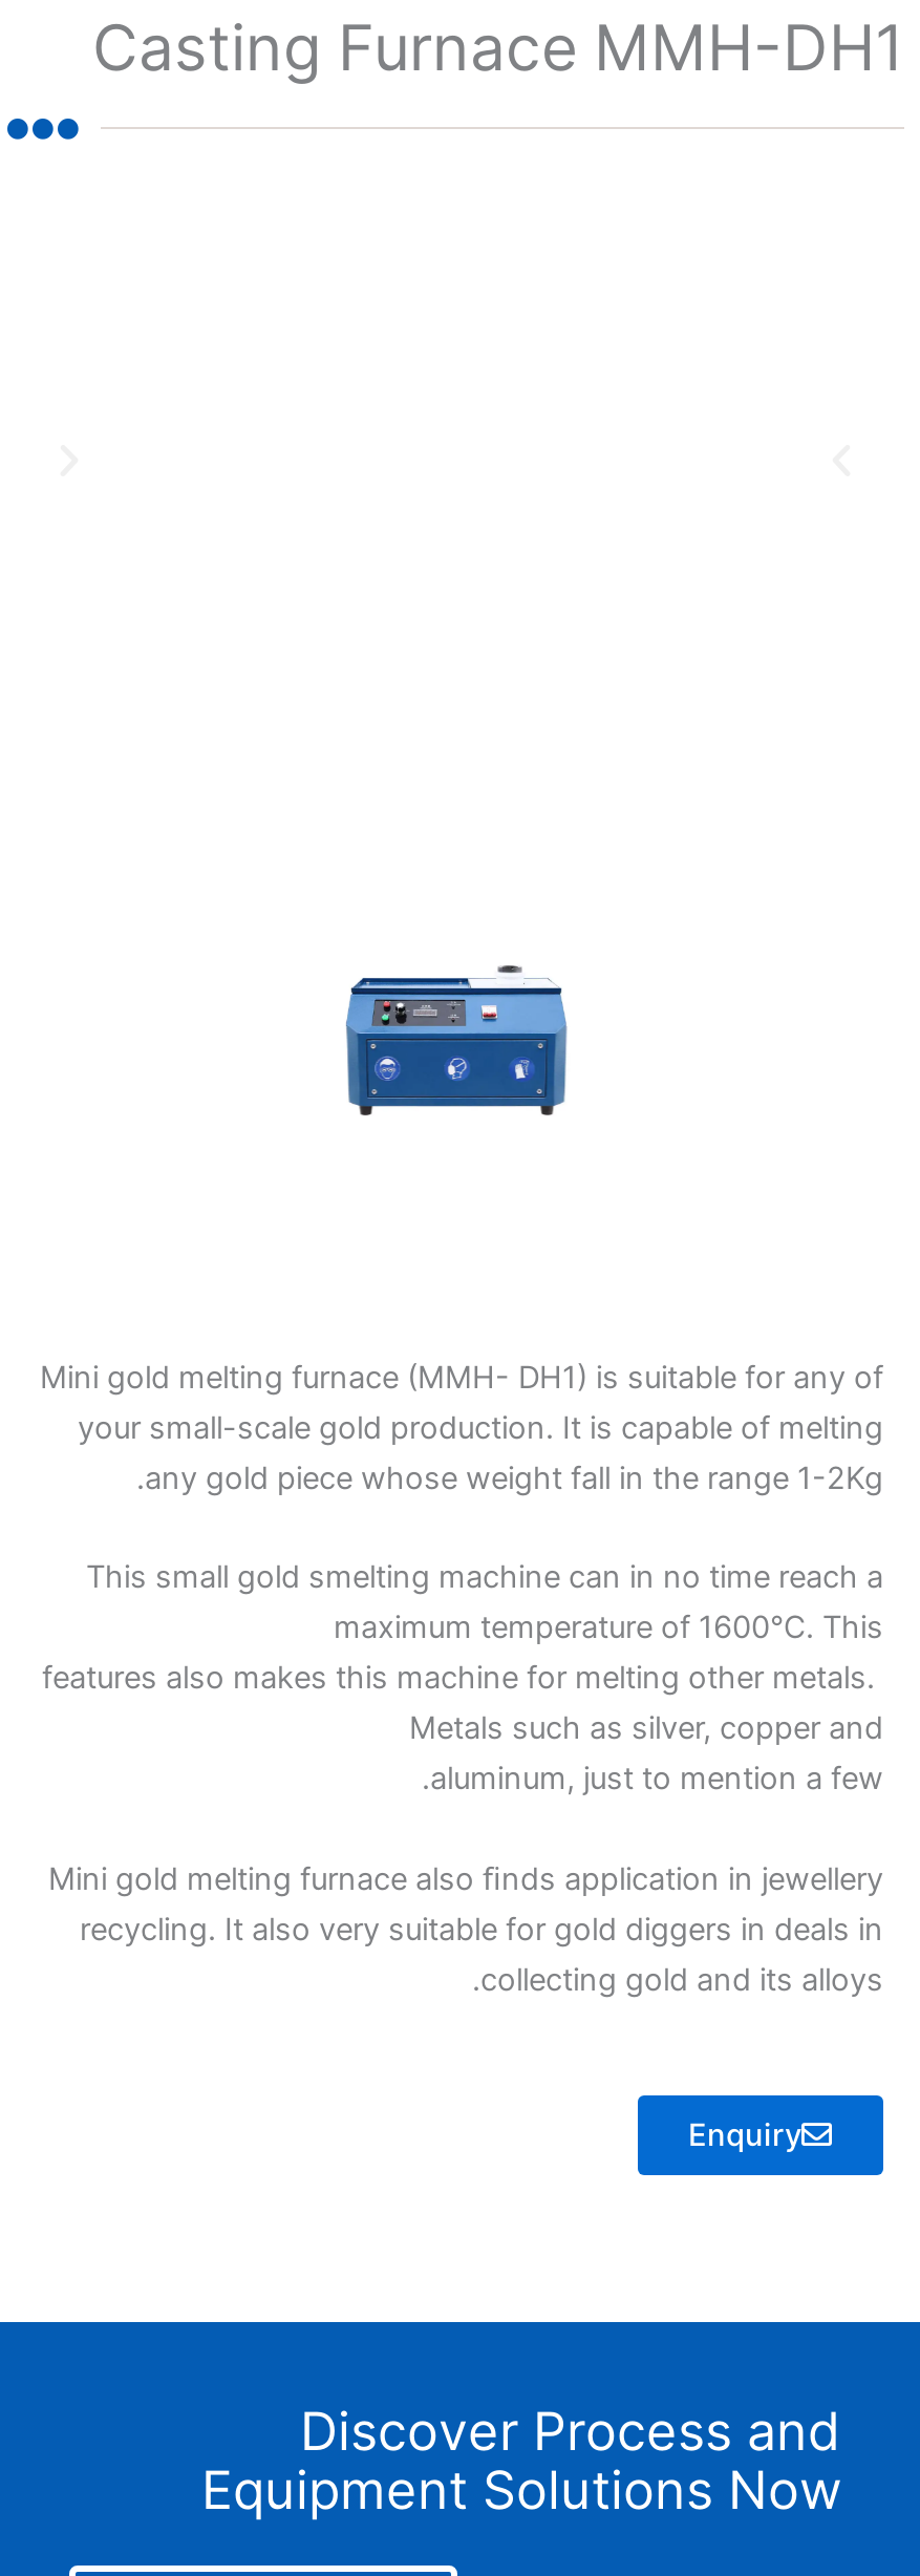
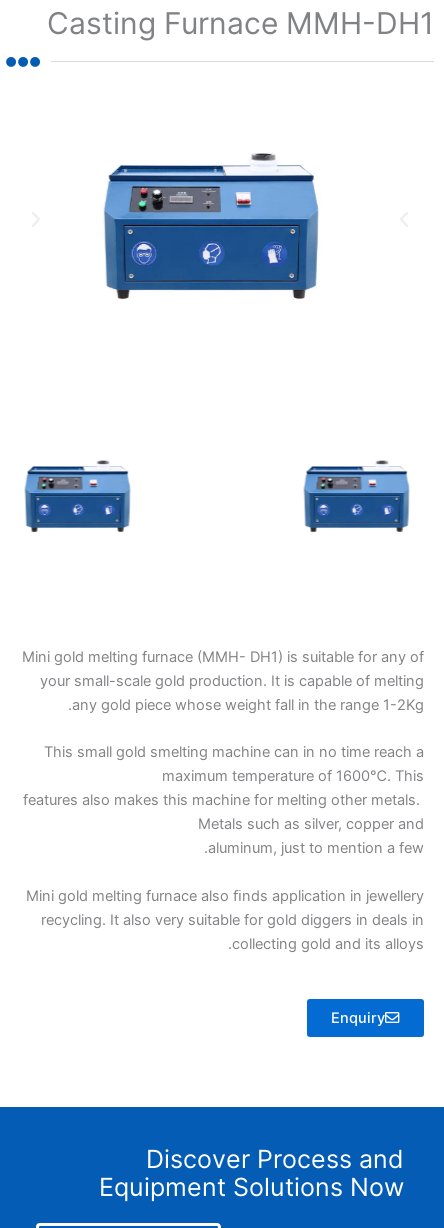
+ [image]

+ [image]

+ [image]

- [image]
